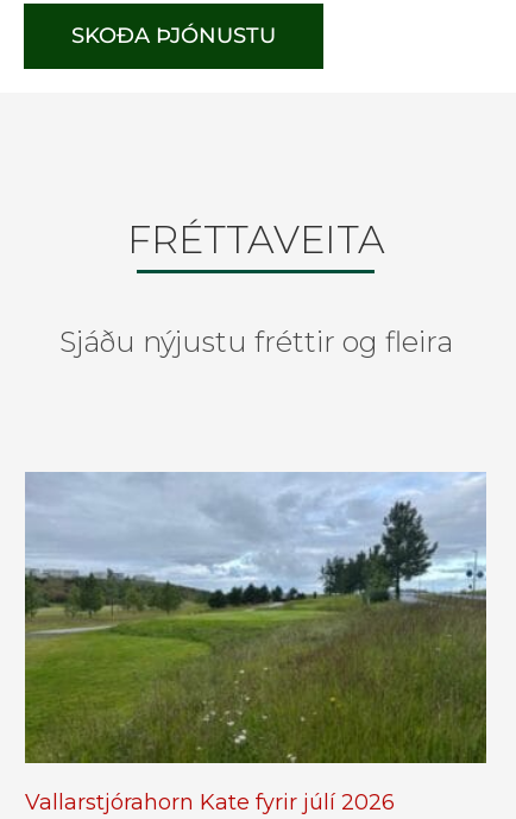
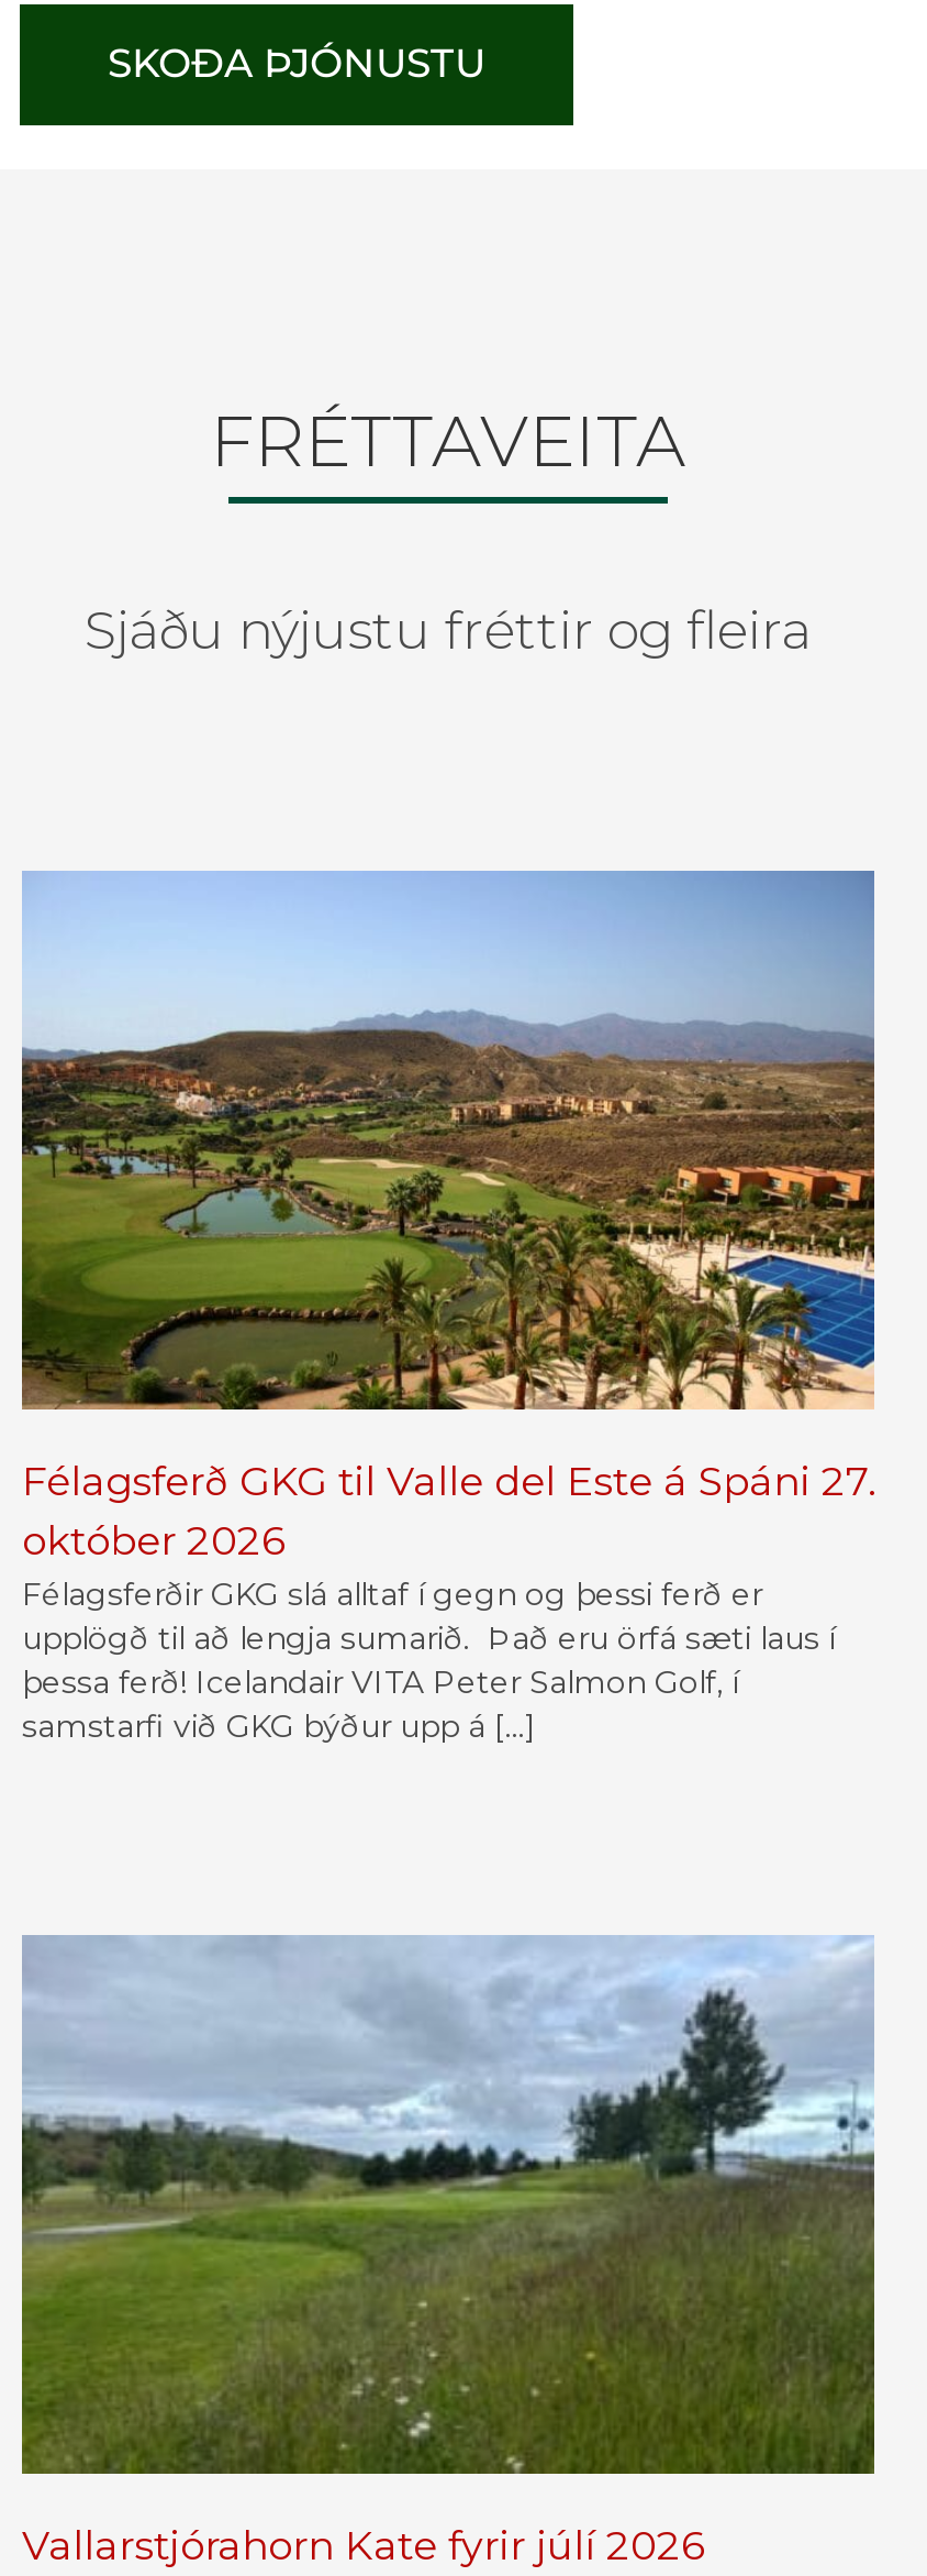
+ [image]
+ Félagsferð GKG til Valle del Este á Spáni 27.
+ október 2026
+ Félagsferðir GKG slá alltaf í gegn og þessi ferð er
+ upplögð til að lengja sumarið. Það eru örfá sæti laus í
+ þessa ferð! Icelandair VITA Peter Salmon Golf, í
+ samstarfi við GKG býður upp á [...]
